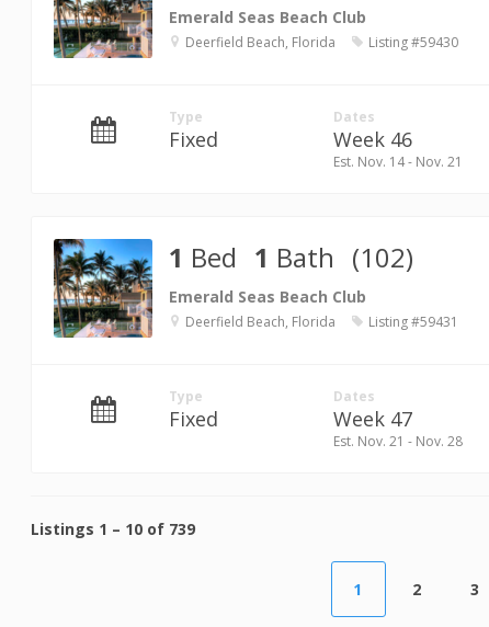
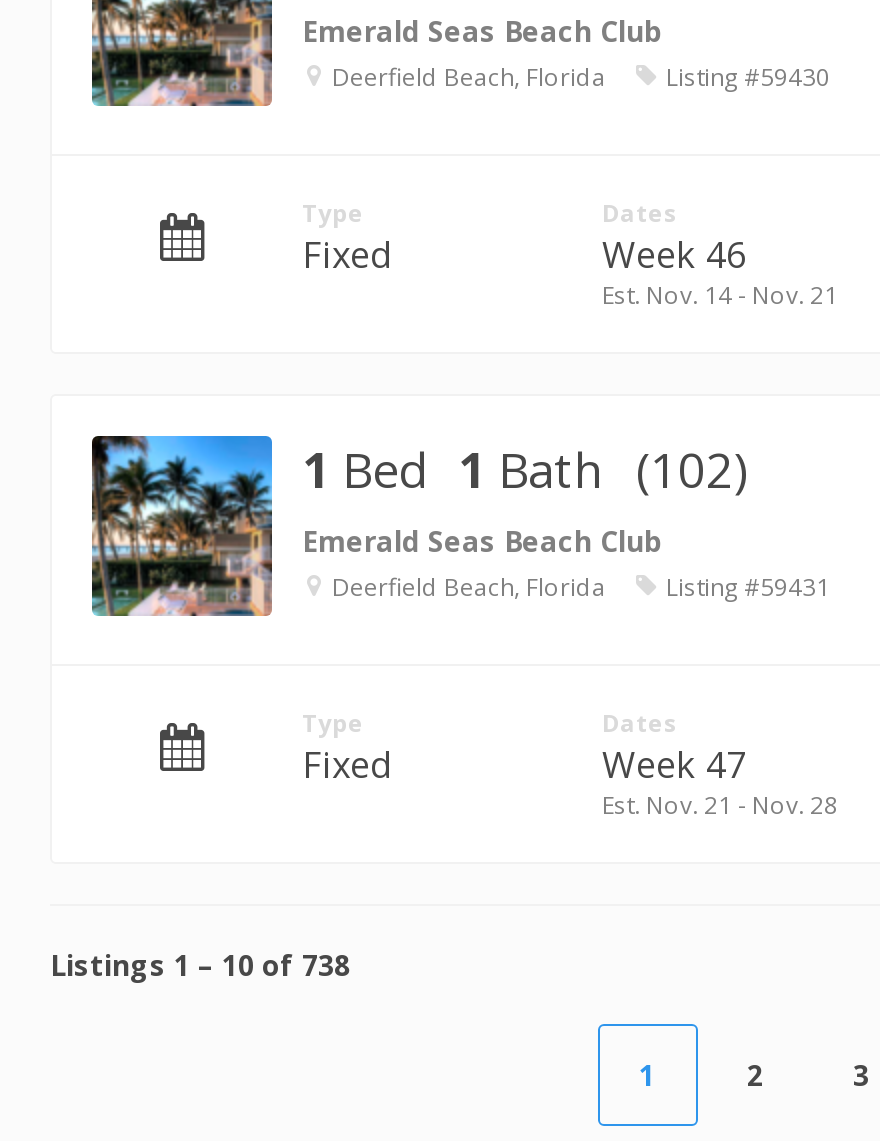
- Listings 1 – 10 of 739
+ Listings 1 – 10 of 738
